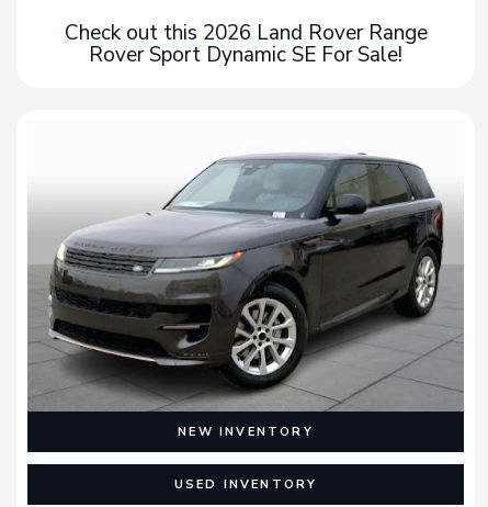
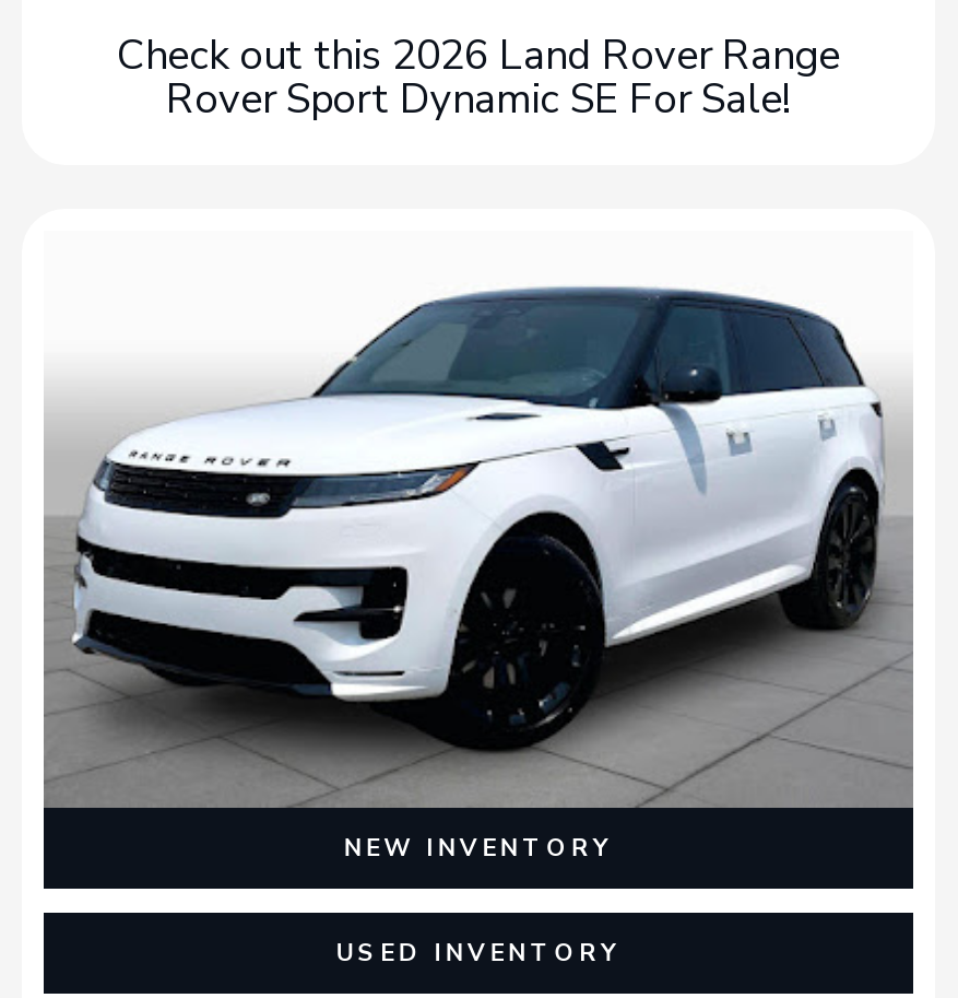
- [image]
+ [image]
